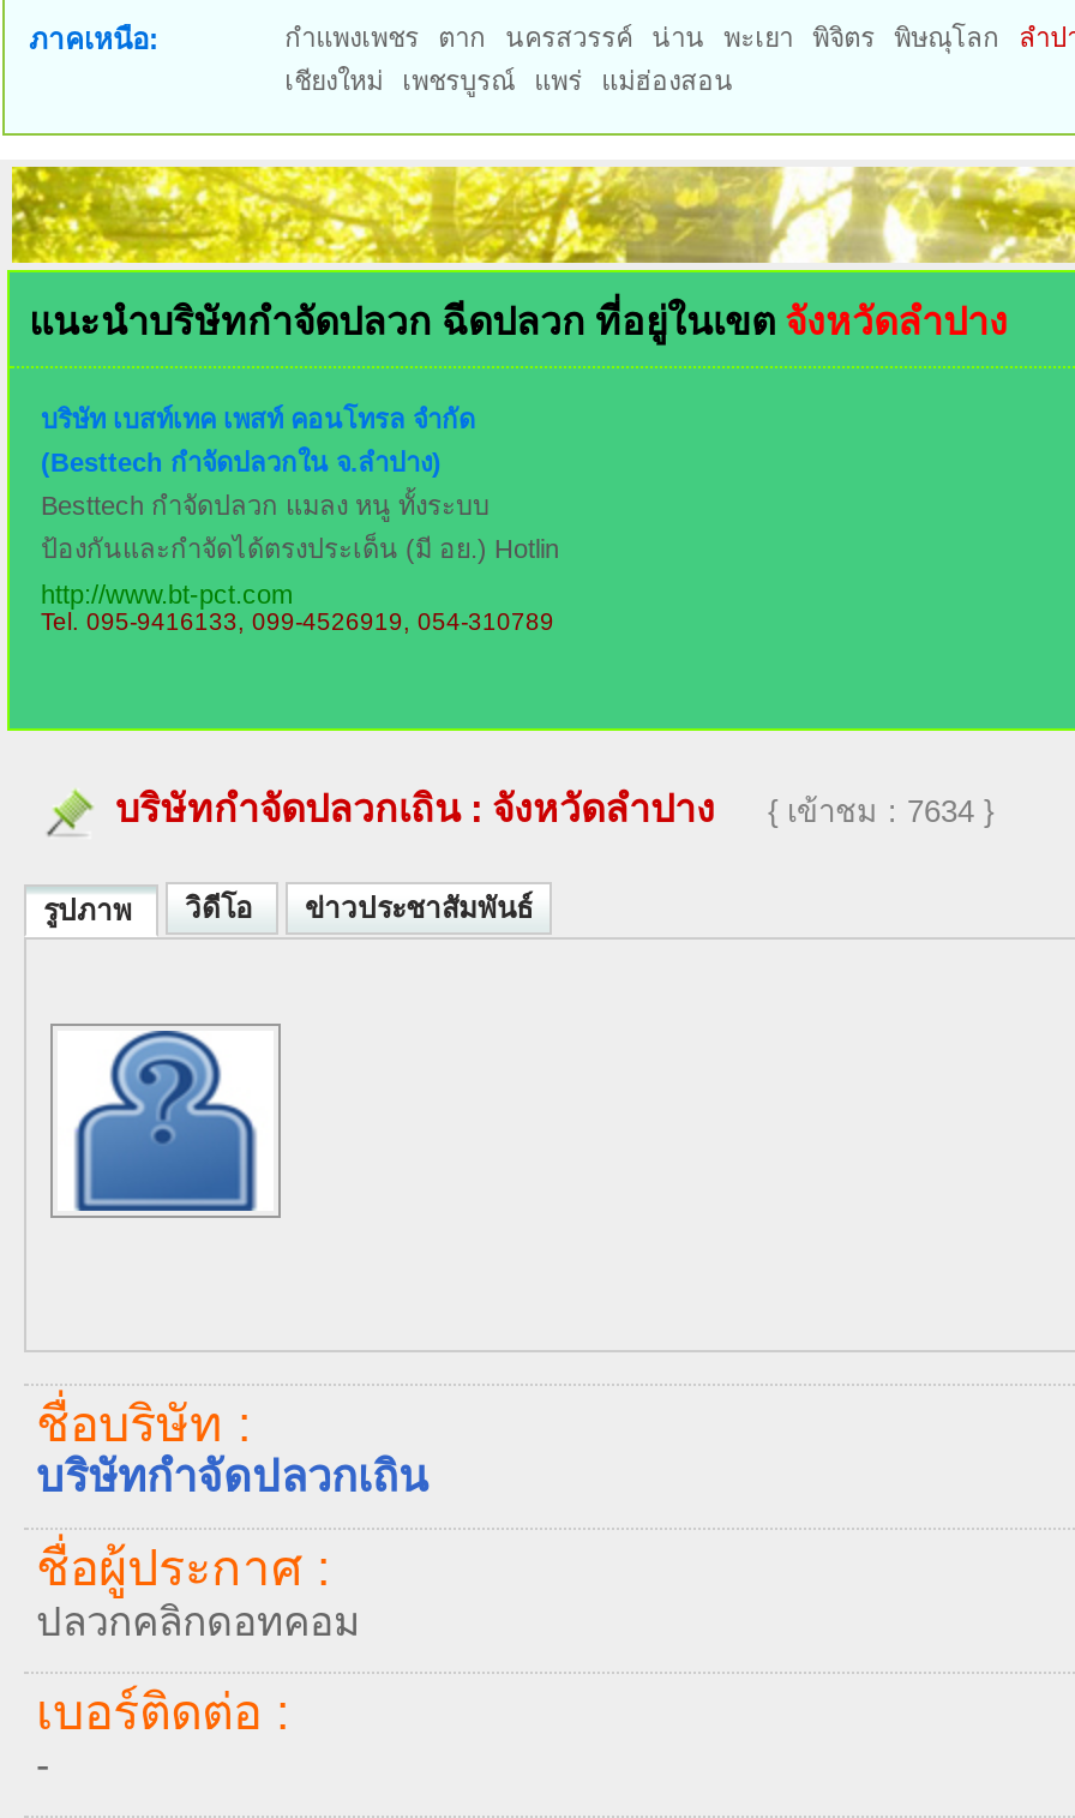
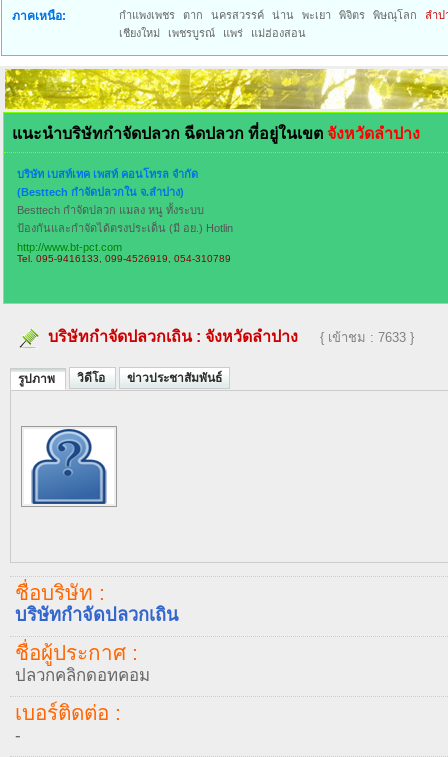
- บริษัทกำจัดปลวกเถิน:จังหวัดลำปาง { เข้าชม : 7634 }
+ บริษัทกำจัดปลวกเถิน:จังหวัดลำปาง { เข้าชม : 7633 }
